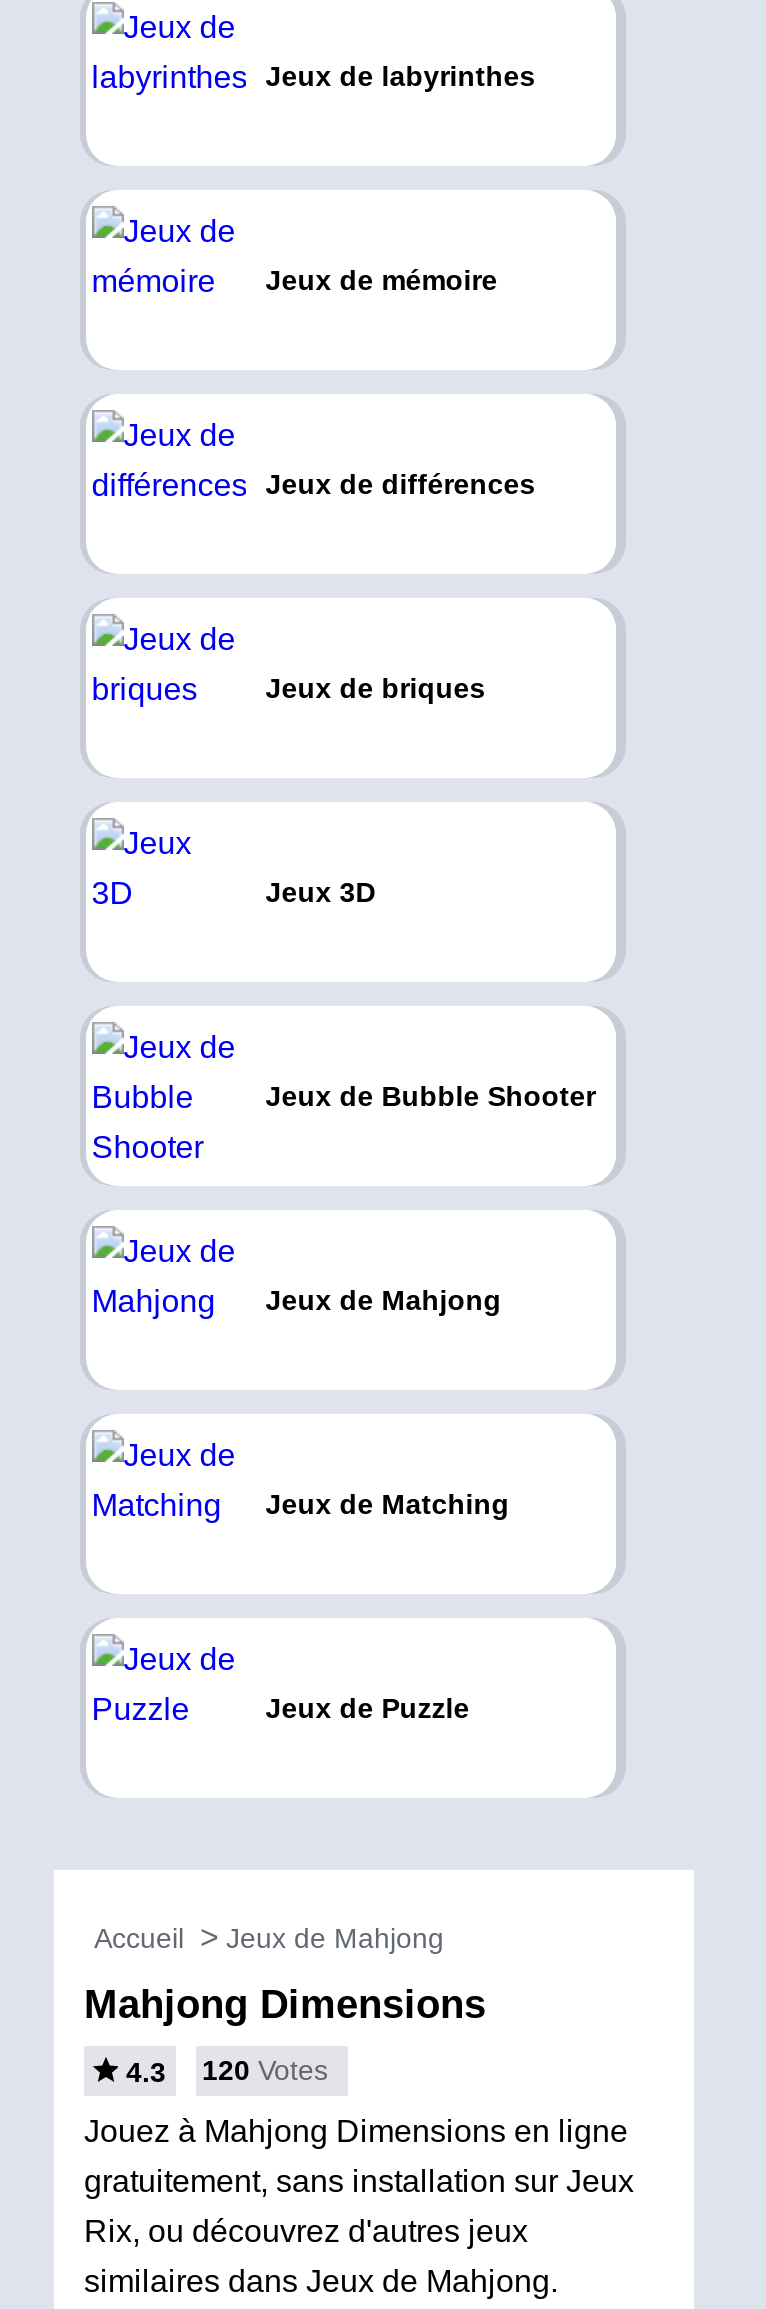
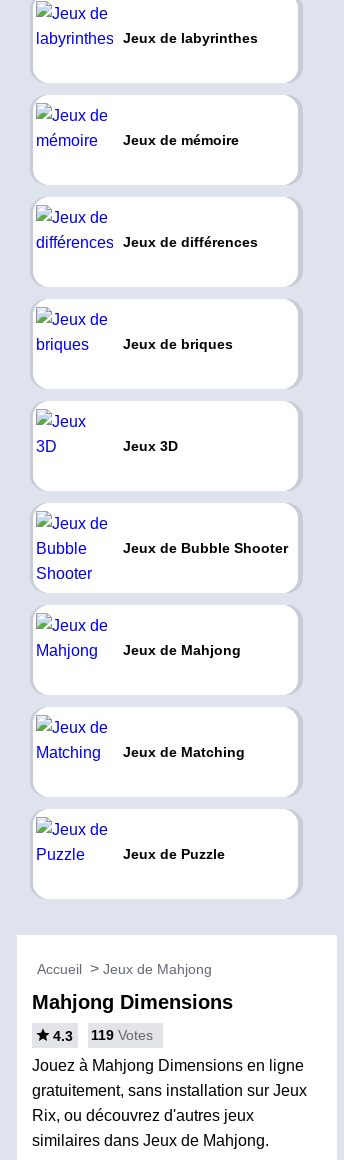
- 4.3 120 Votes
+ 4.3 119 Votes
